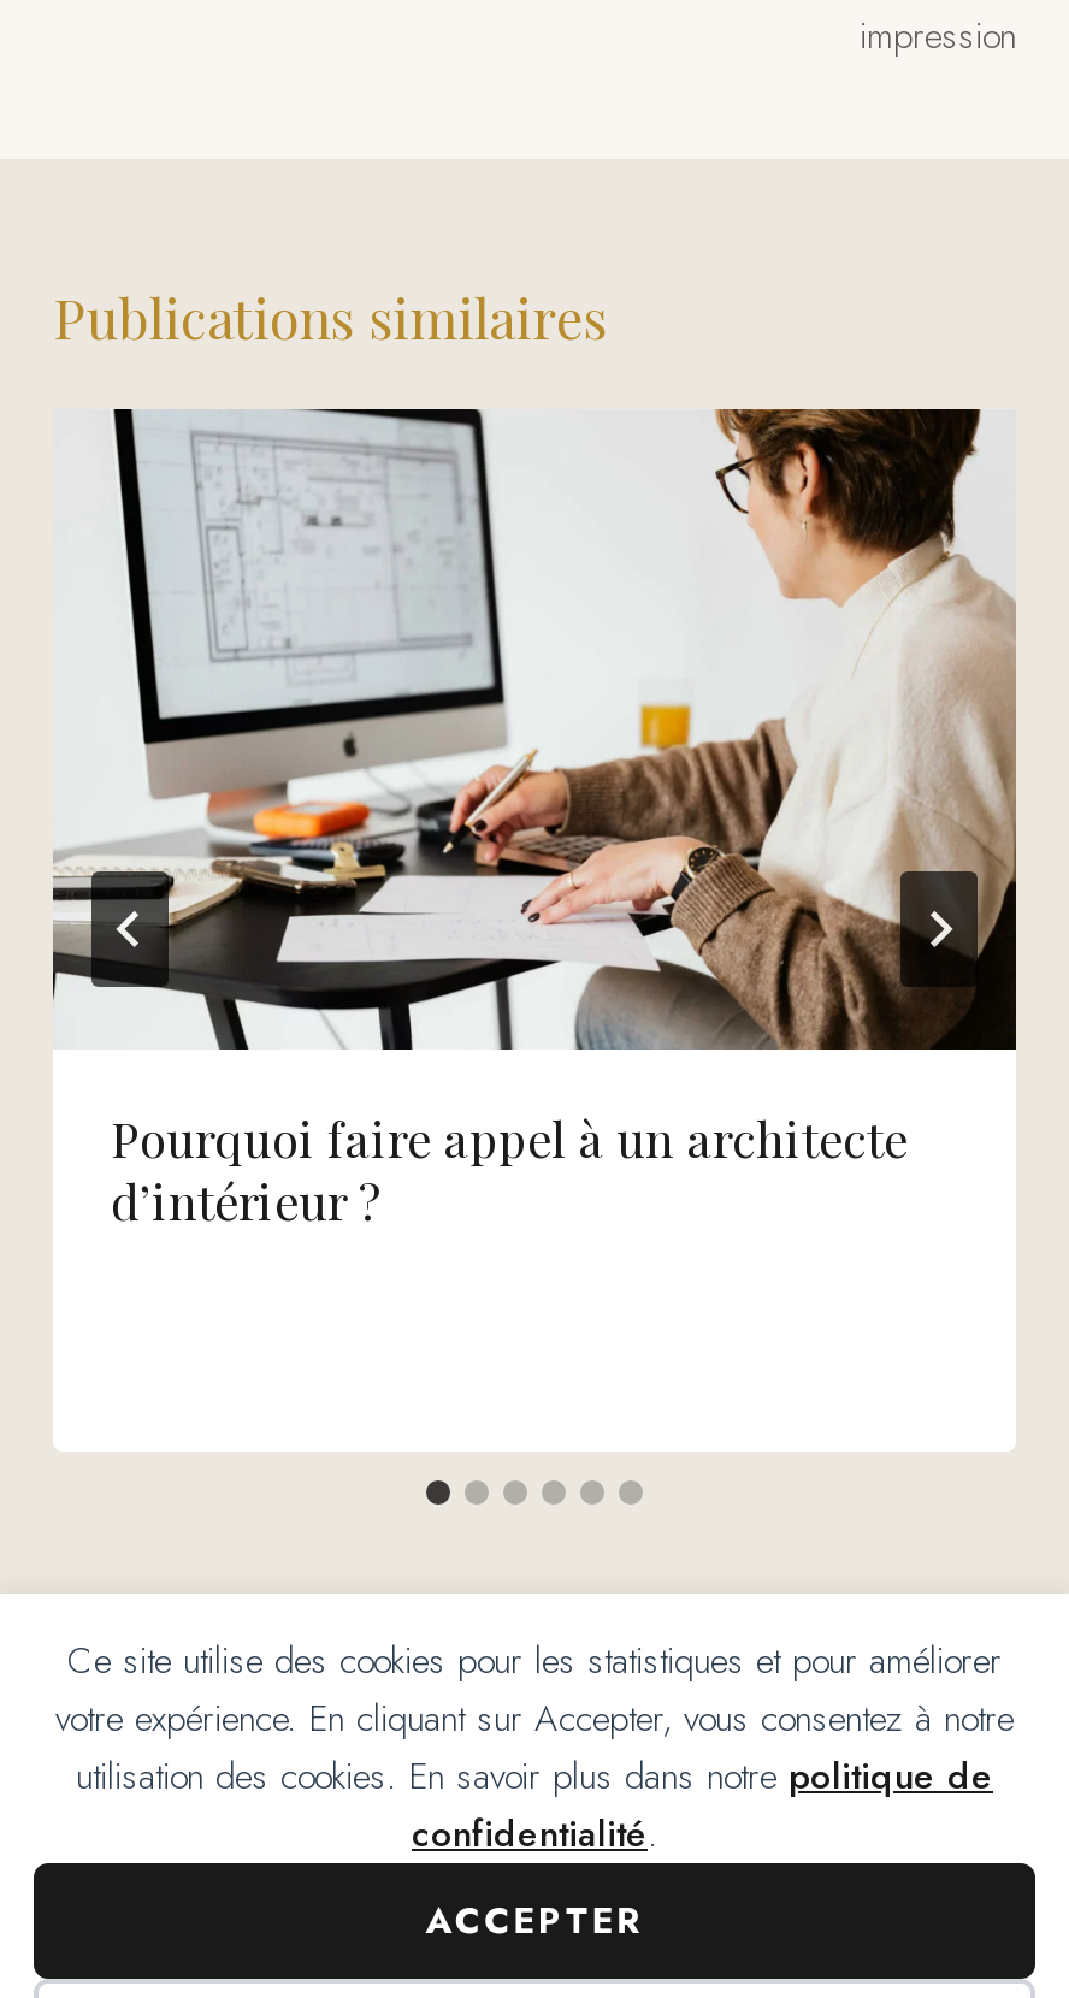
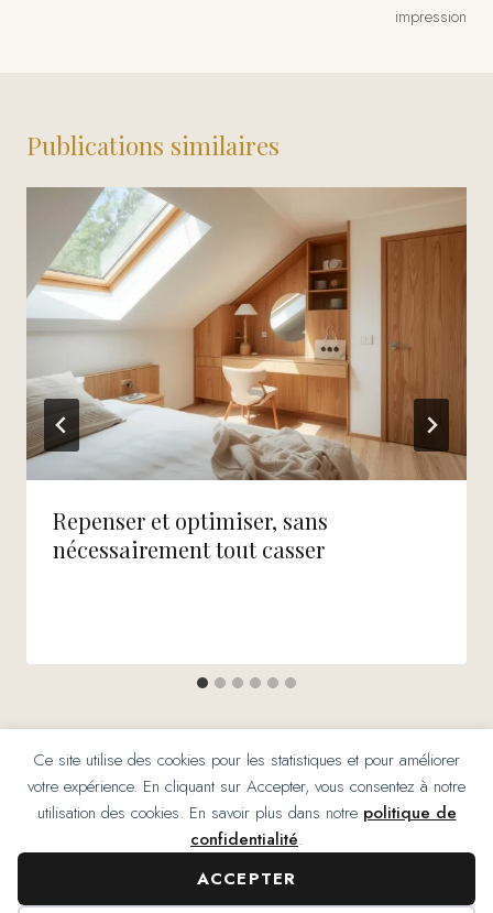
- [image]
- Pourquoi faire appel à un architecte
- d’intérieur ?
+ [image]
+ Repenser et optimiser, sans
+ nécessairement tout casser
